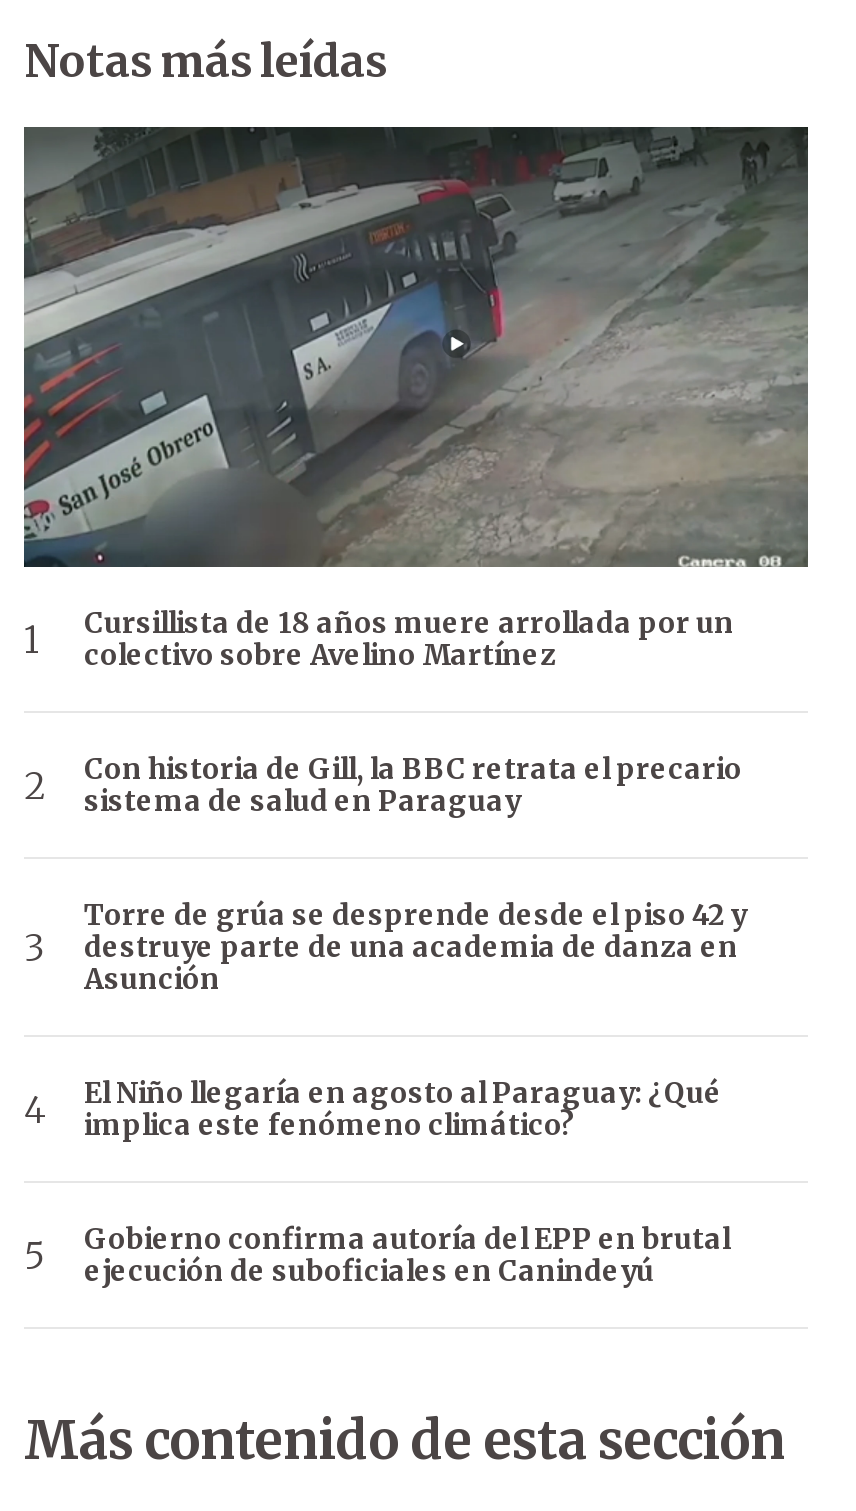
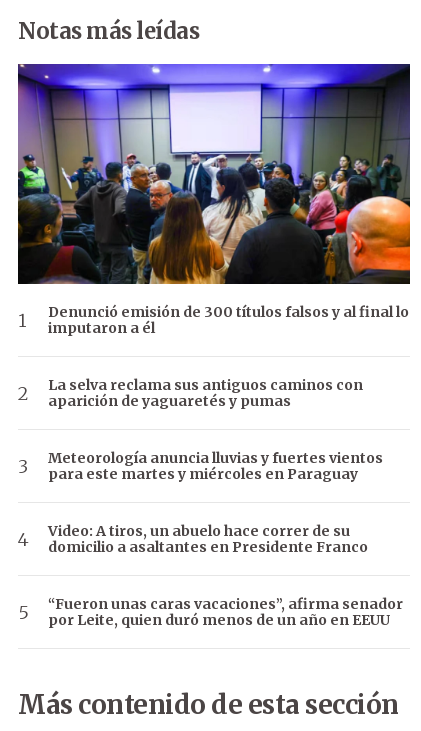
- [image]
- Cursillista de 18 años muere arrollada por un
- colectivo sobre Avelino Martínez
+ [image]
+ Denunció emisión de 300 títulos falsos y al final lo
+ imputaron a él

- Con historia de Gill, la BBC retrata el precario
- sistema de salud en Paraguay
+ La selva reclama sus antiguos caminos con
+ aparición de yaguaretés y pumas

- Torre de grúa se desprende desde el piso 42 y
- destruye parte de una academia de danza en
- Asunción
+ Meteorología anuncia lluvias y fuertes vientos
+ para este martes y miércoles en Paraguay

- El Niño llegaría en agosto al Paraguay: ¿Qué
- implica este fenómeno climático?
+ Video: A tiros, un abuelo hace correr de su
+ domicilio a asaltantes en Presidente Franco

- Gobierno confirma autoría del EPP en brutal
- ejecución de suboficiales en Canindeyú
+ “Fueron unas caras vacaciones”, afirma senador
+ por Leite, quien duró menos de un año en EEUU
